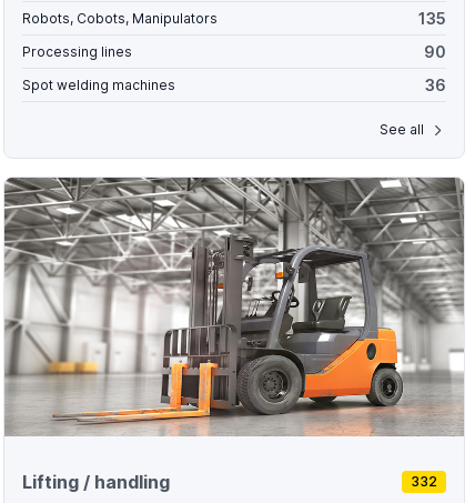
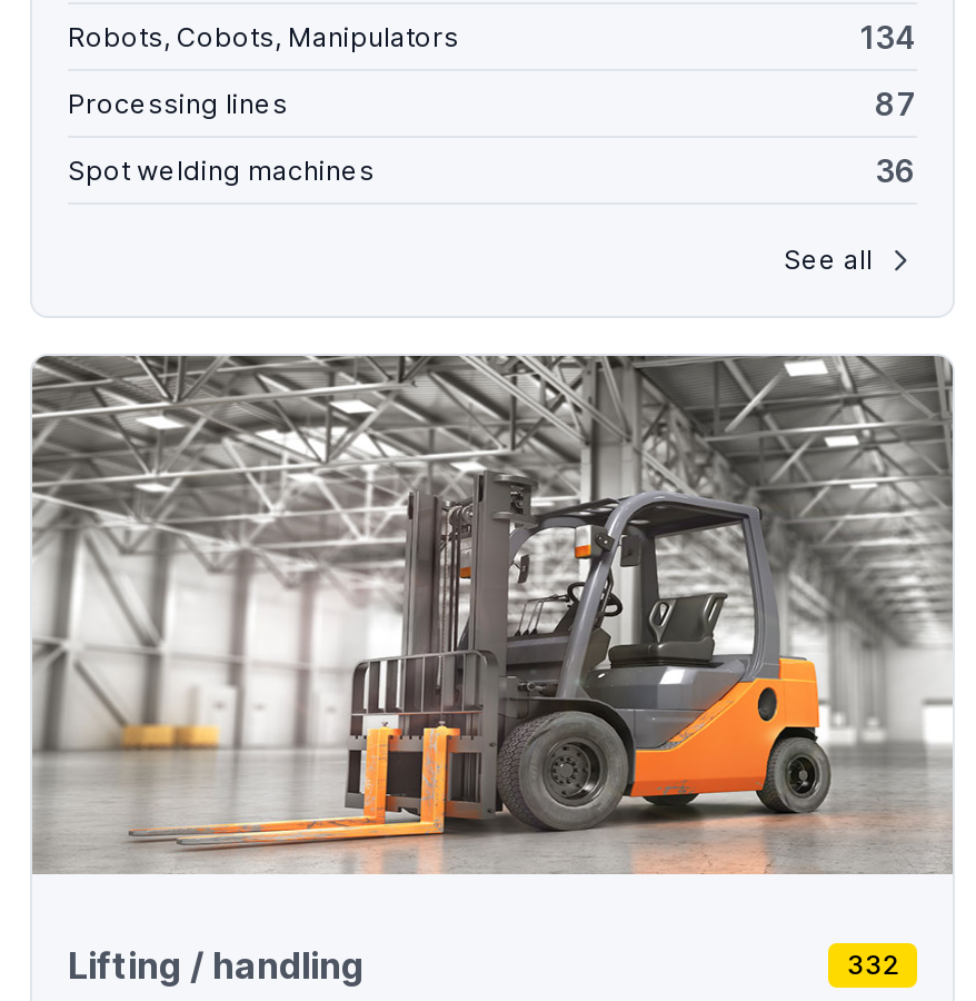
- 135
+ 134

- 90
+ 87
